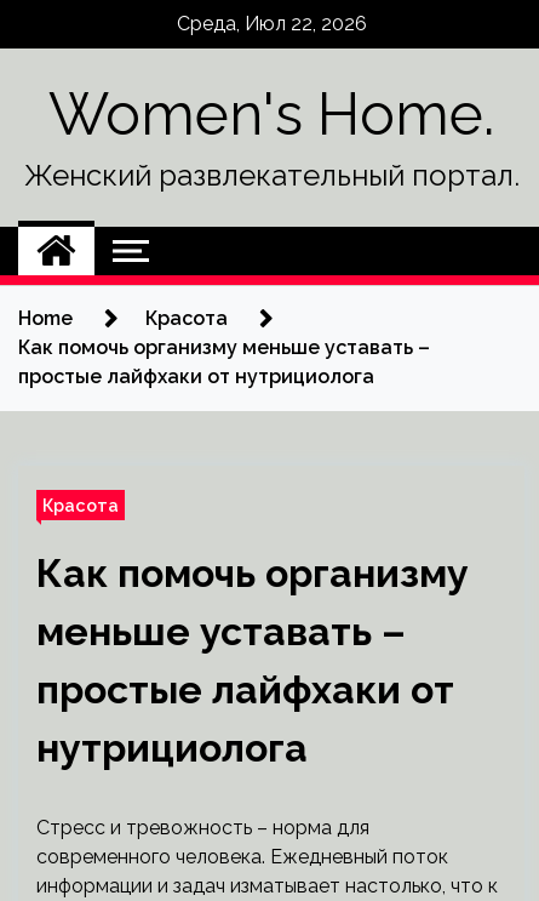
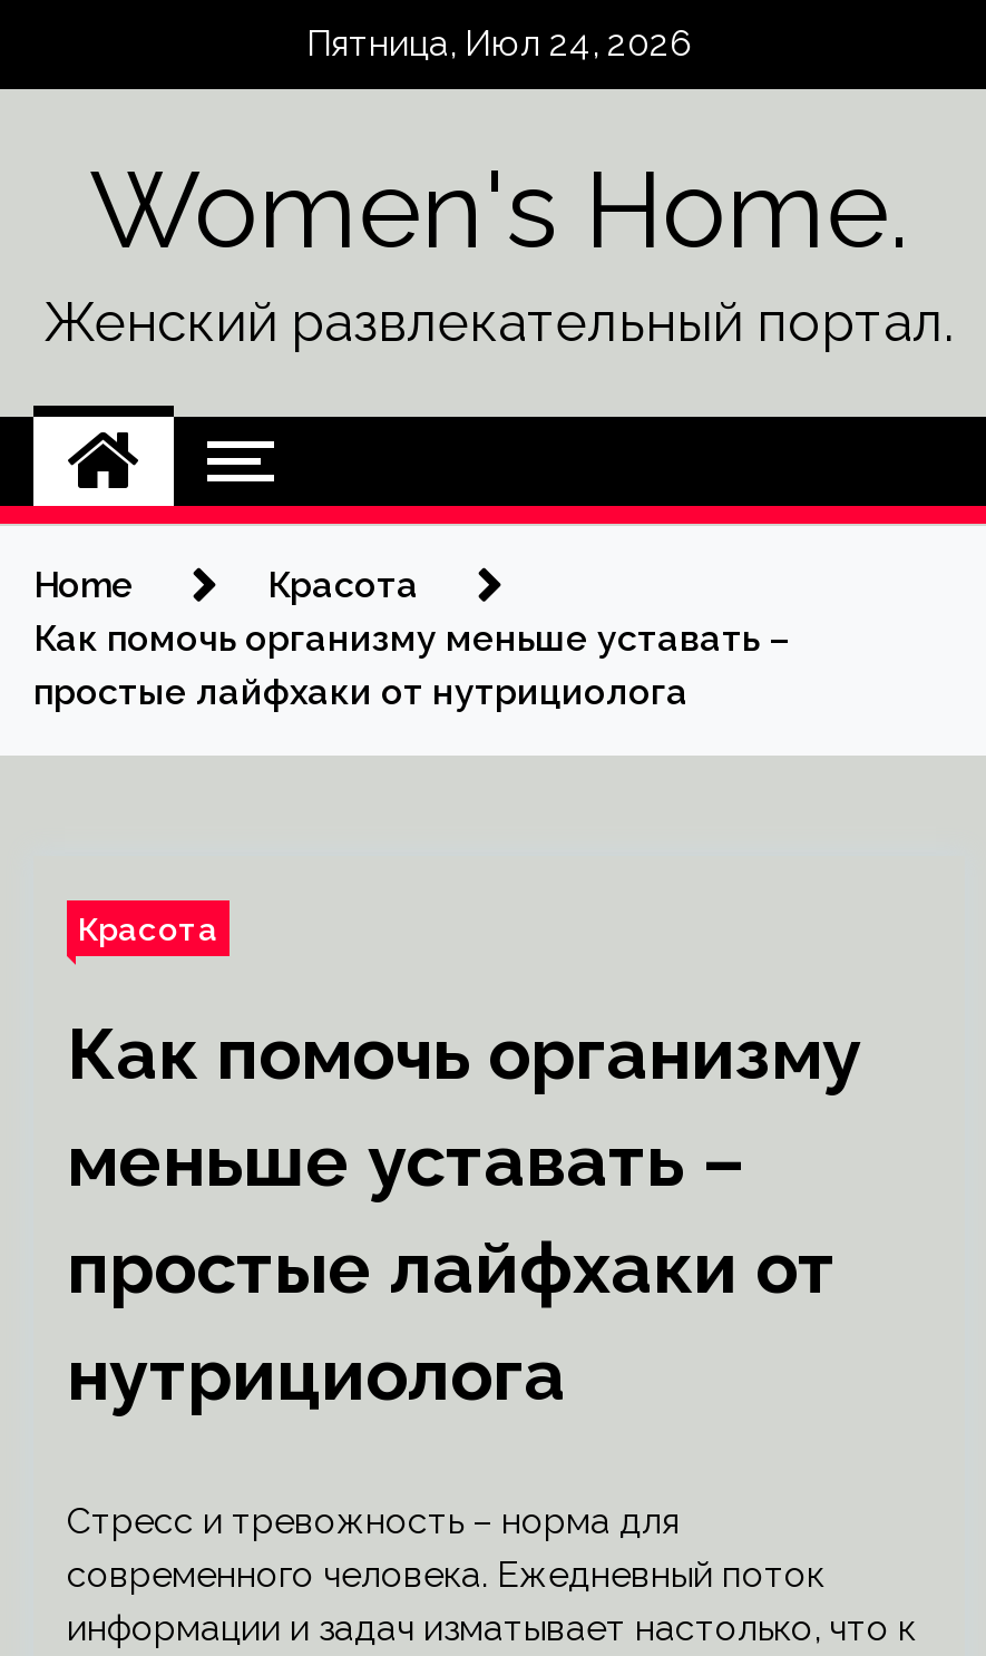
- Среда, Июл 22, 2026
+ Пятница, Июл 24, 2026
